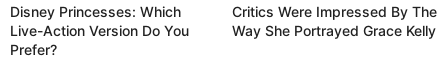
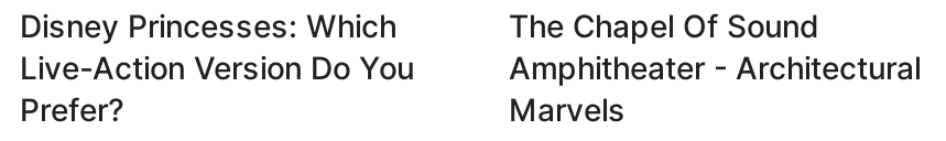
- Critics Were Impressed By The
- Way She Portrayed Grace Kelly
+ The Chapel Of Sound
+ Amphitheater - Architectural
+ Marvels
